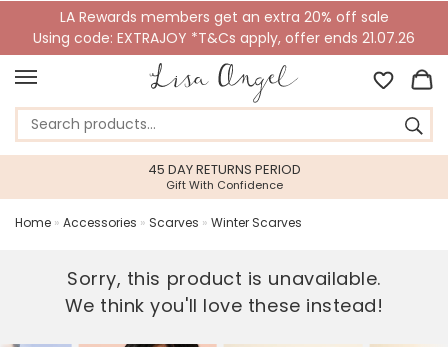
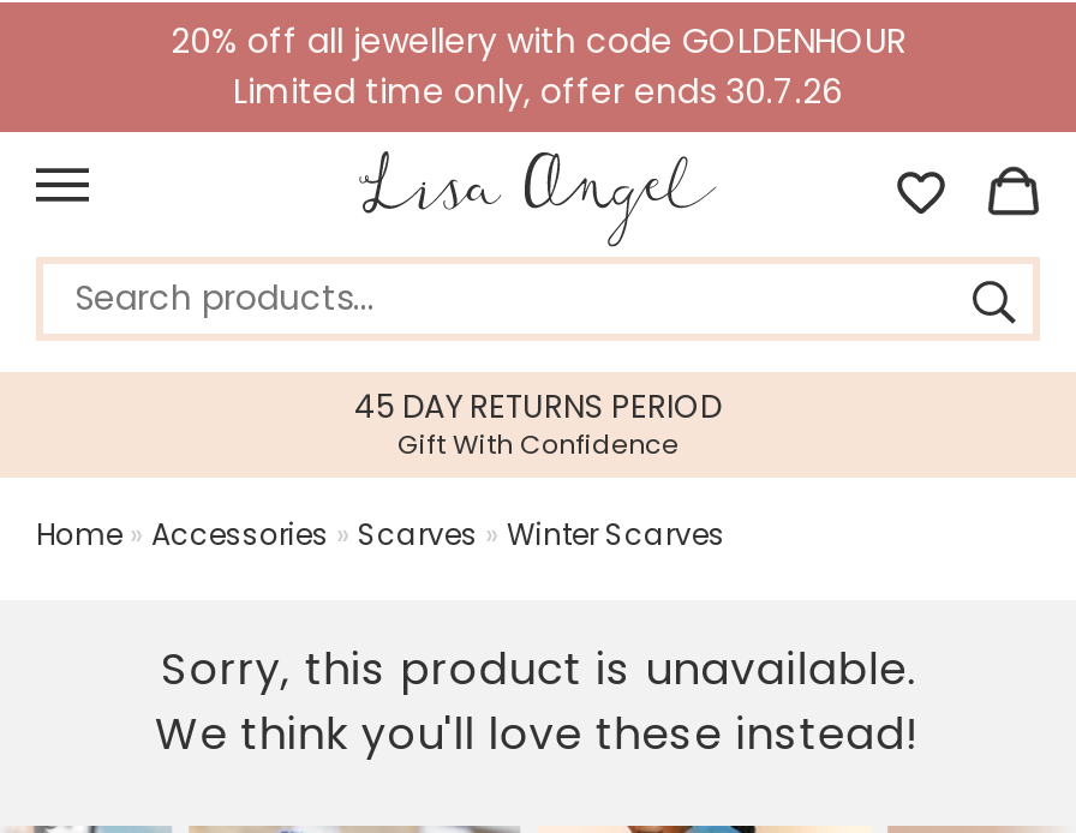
- LA Rewards members get an extra 20% off sale
- Using code: EXTRAJOY *T&Cs apply, offer ends 21.07.26
+ 20% off all jewellery with code GOLDENHOUR
+ Limited time only, offer ends 30.7.26
